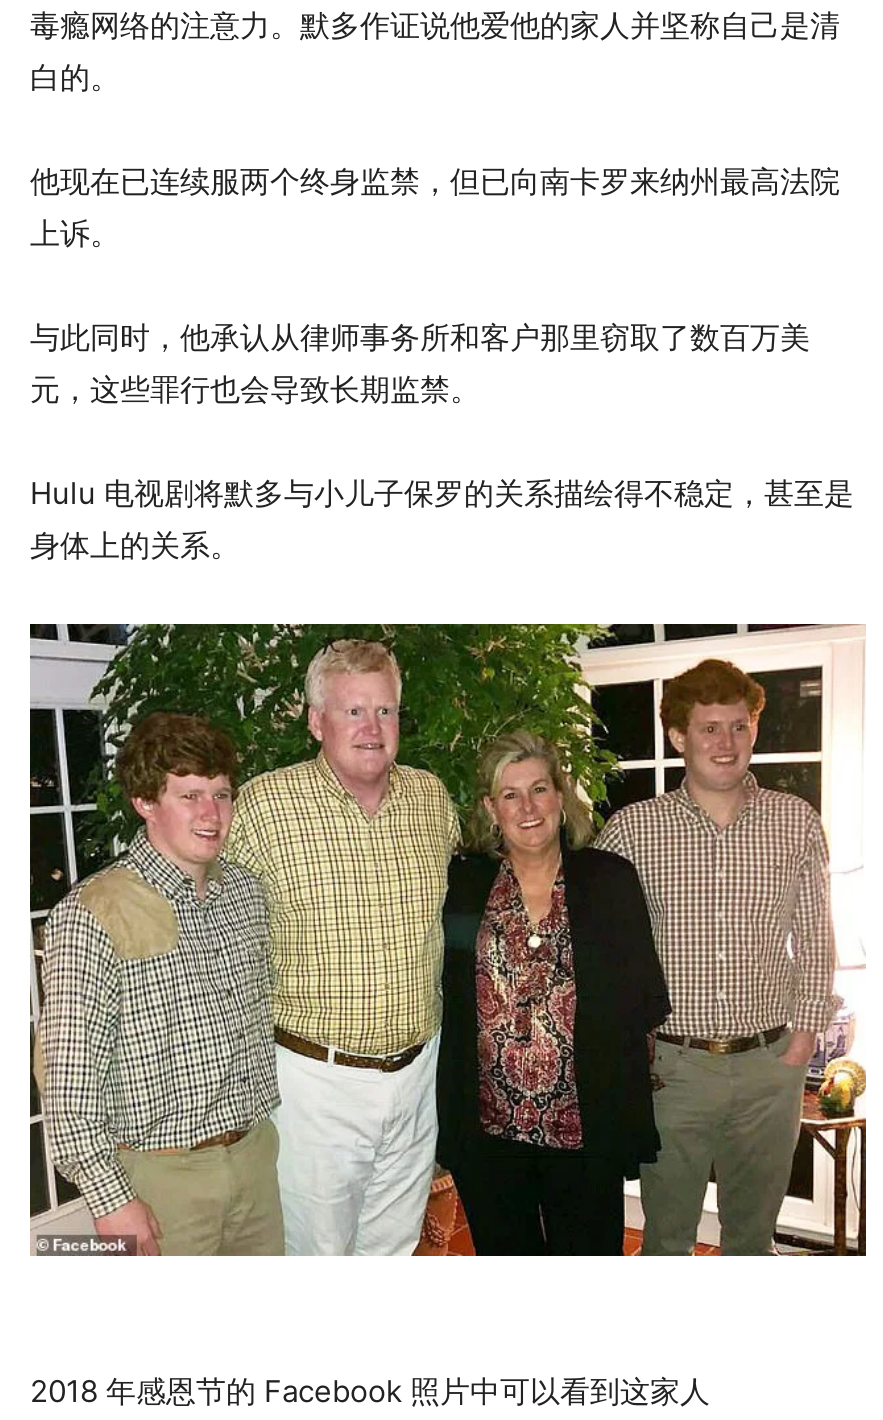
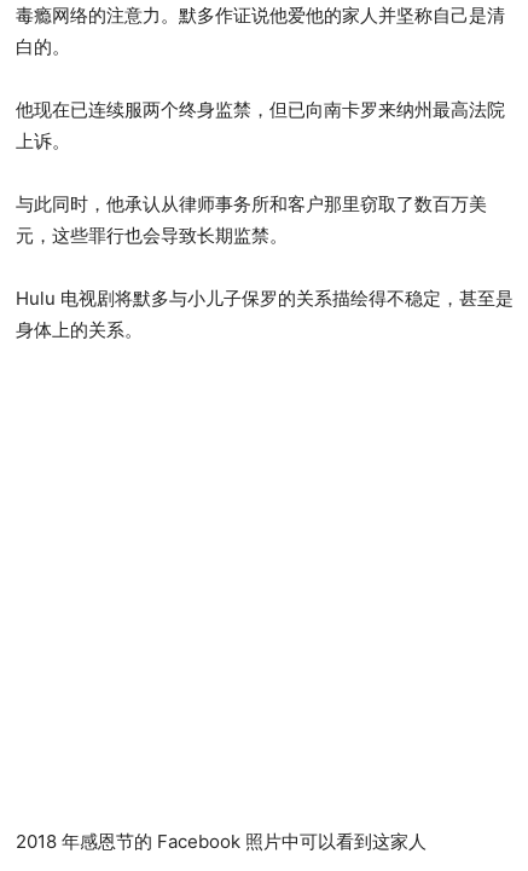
- [image]
